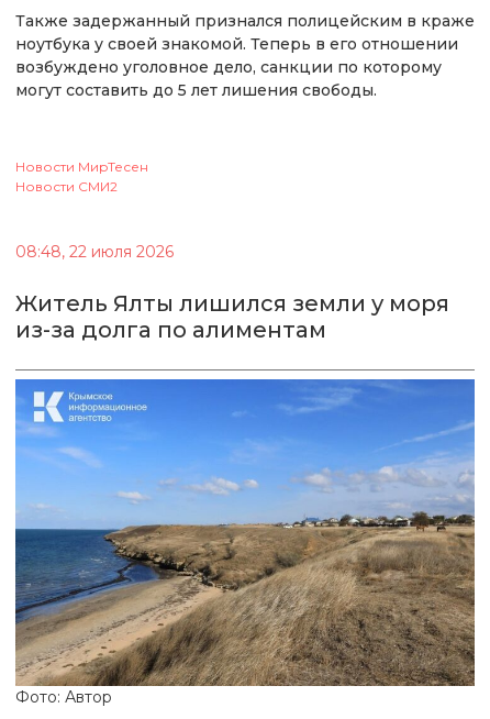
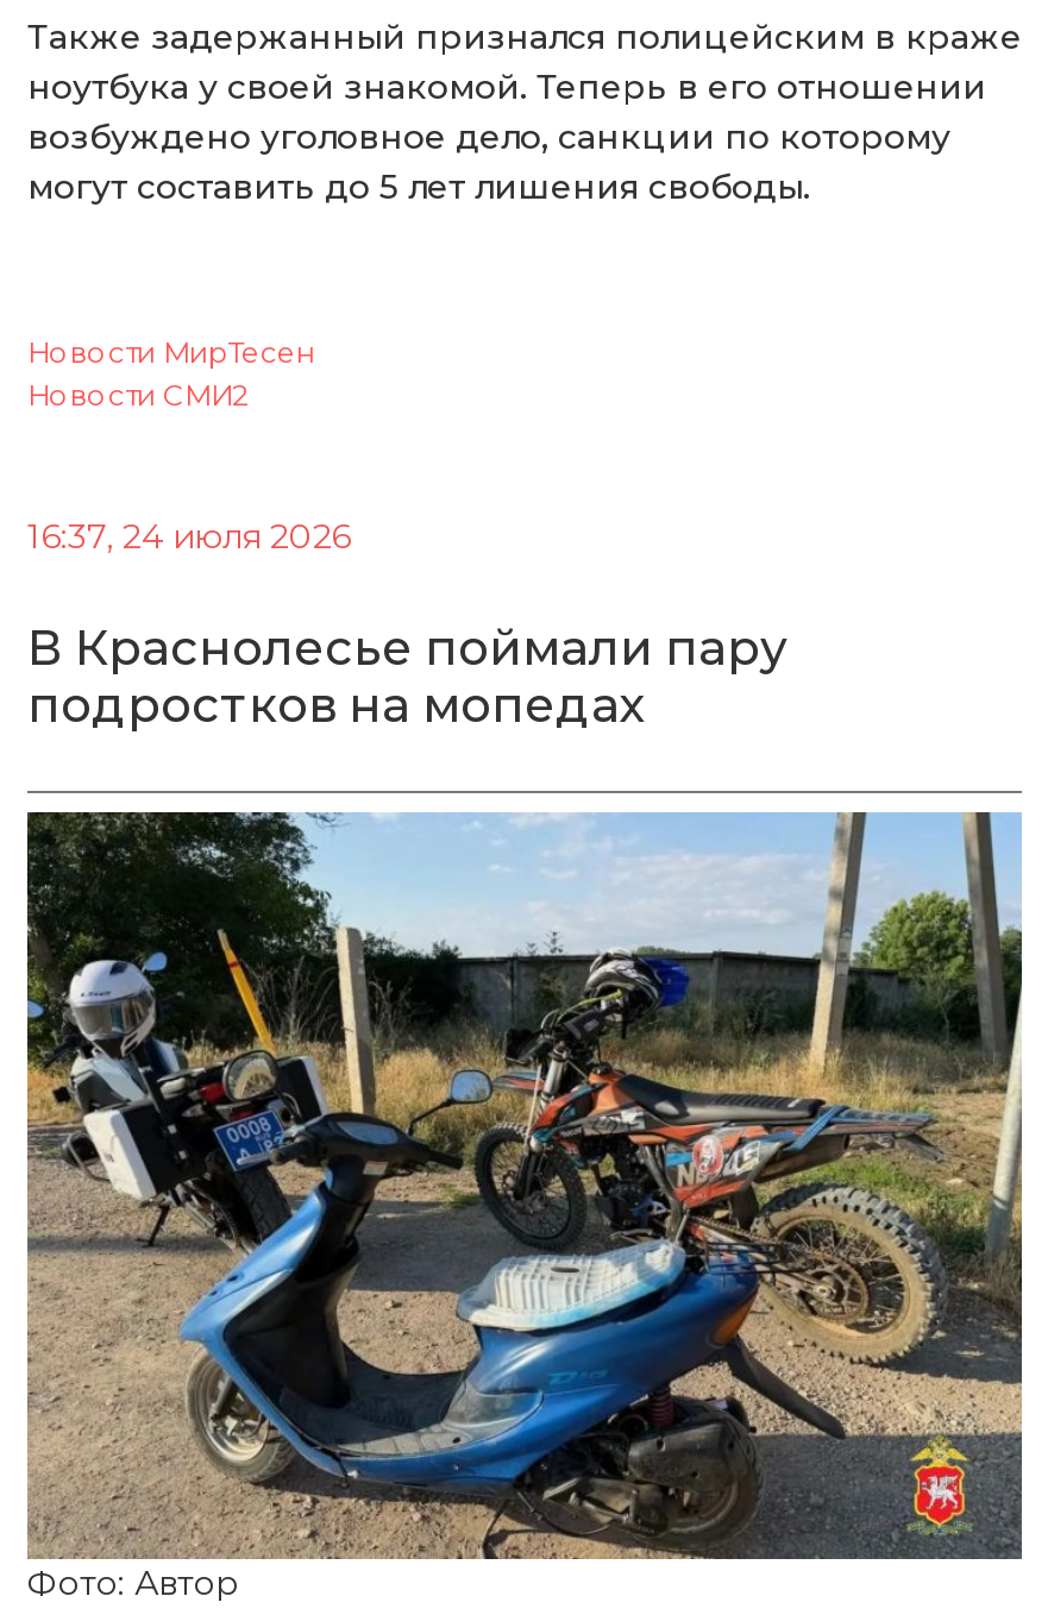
- 08:48, 22 июля 2026
+ 16:37, 24 июля 2026

- Житель Ялты лишился земли у моря
- из-за долга по алиментам
+ В Краснолесье поймали пару
+ подростков на мопедах

- [image]
+ [image]
